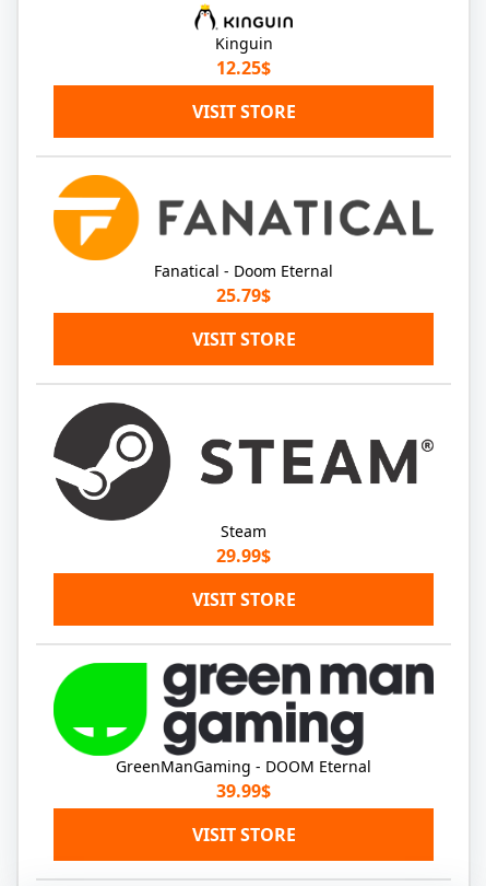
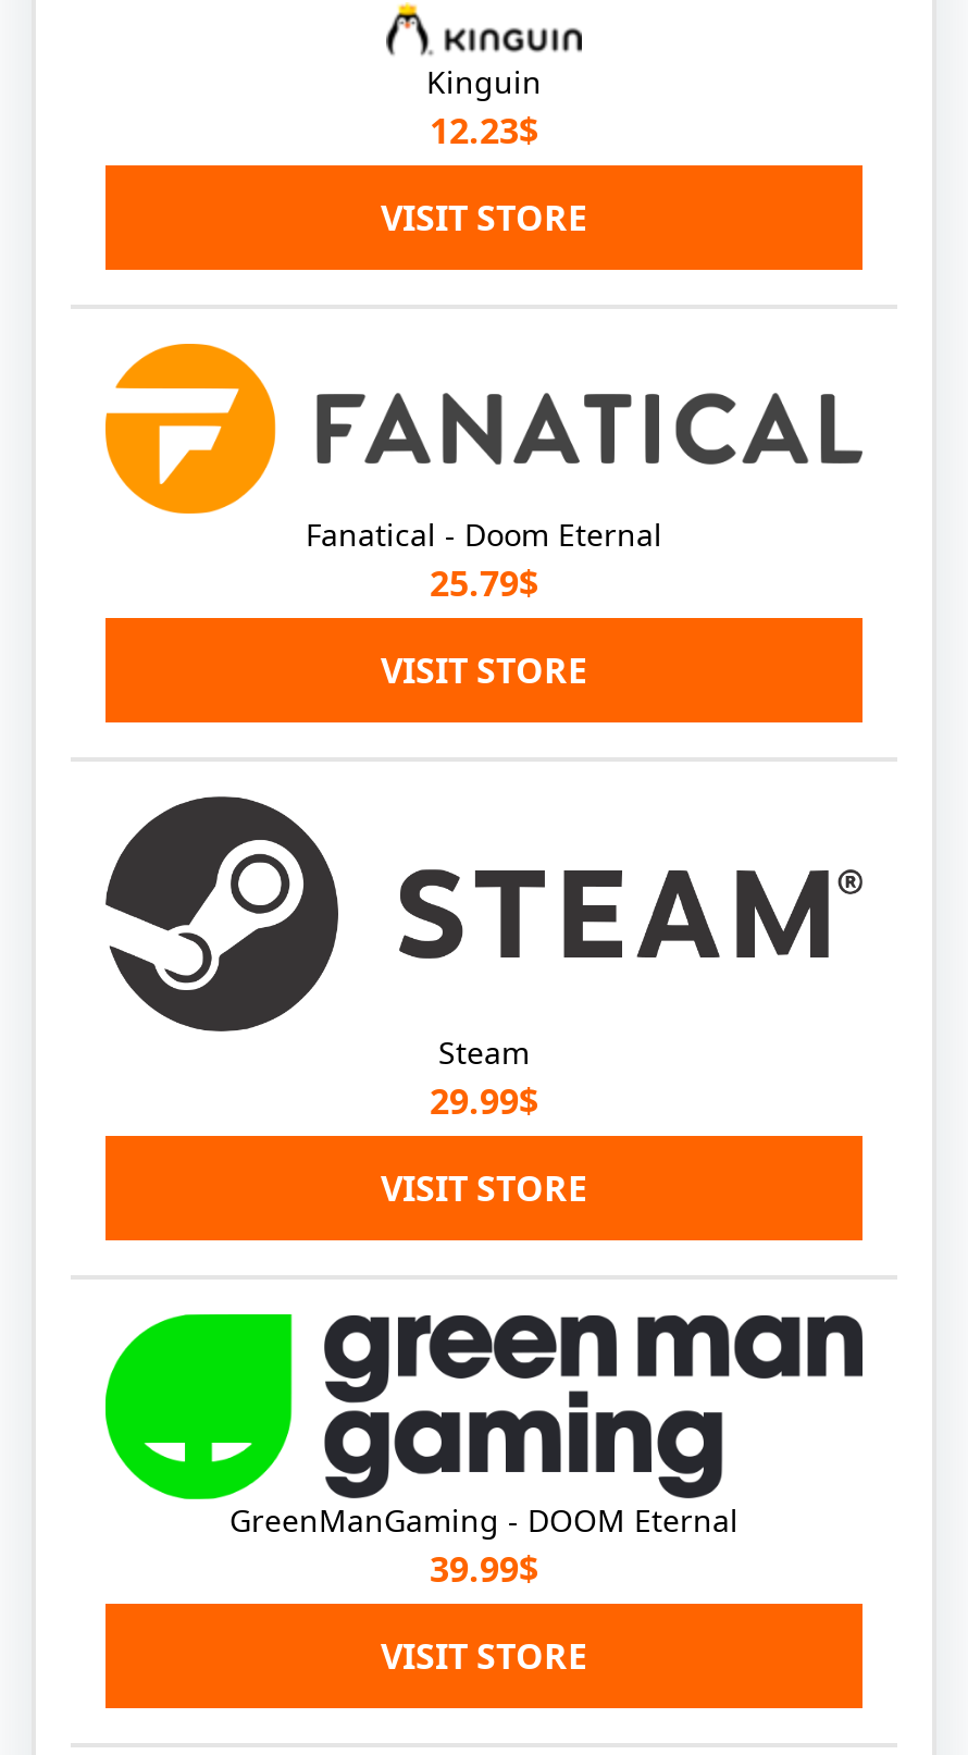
- 12.25$
+ 12.23$
